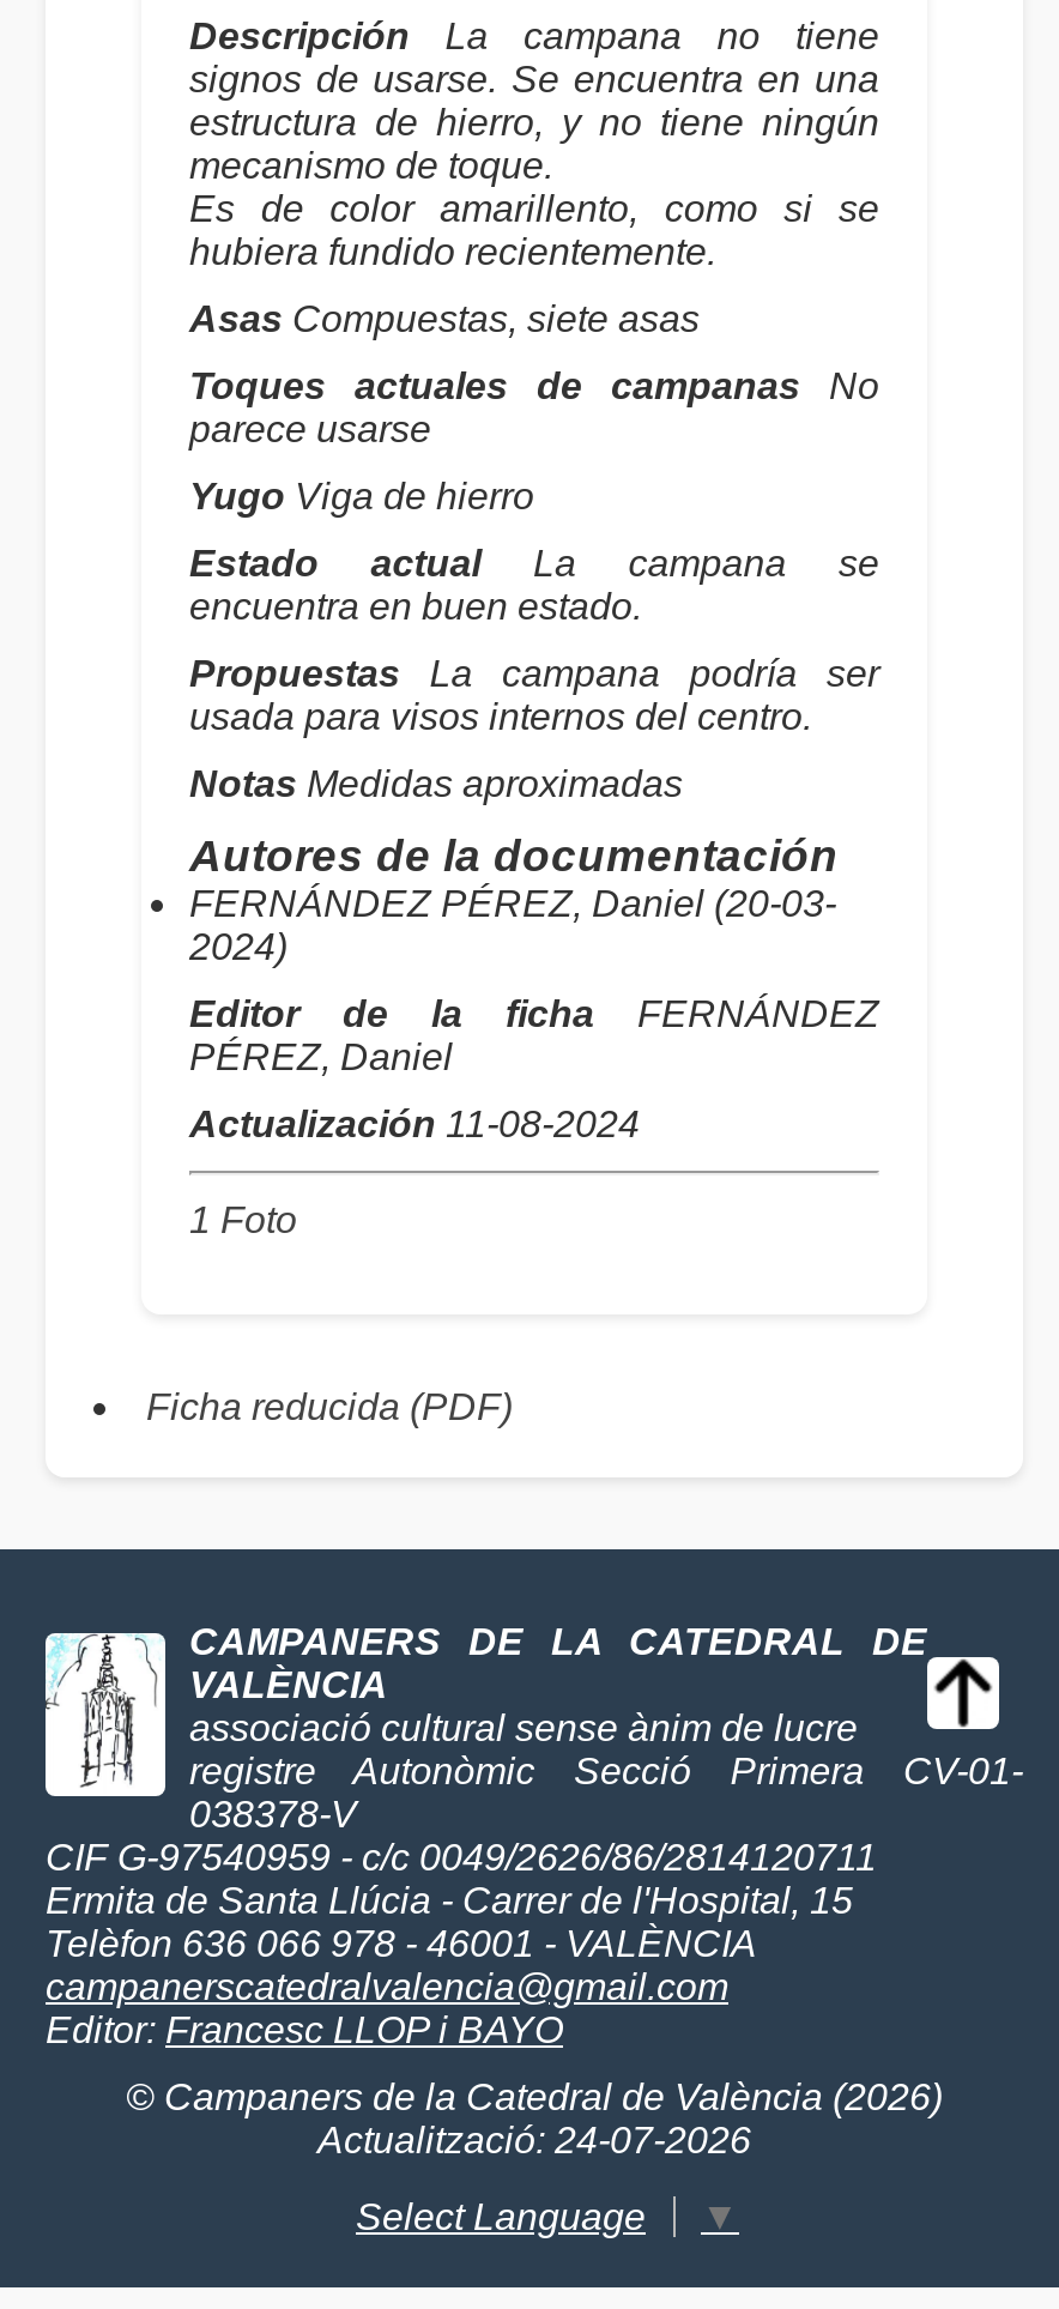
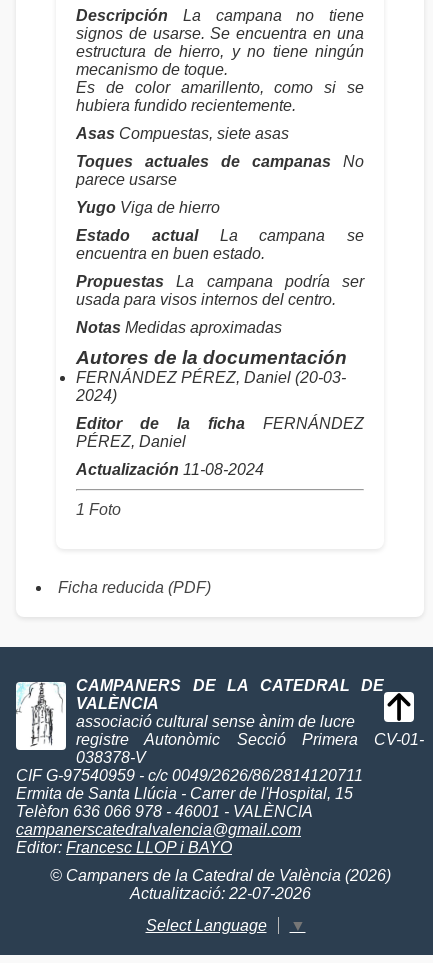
- Actualització: 24-07-2026
+ Actualització: 22-07-2026
